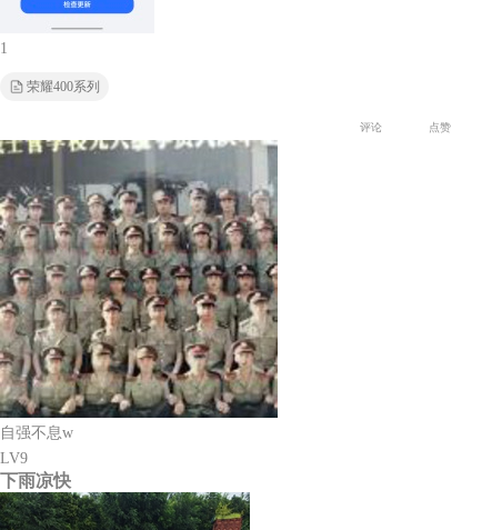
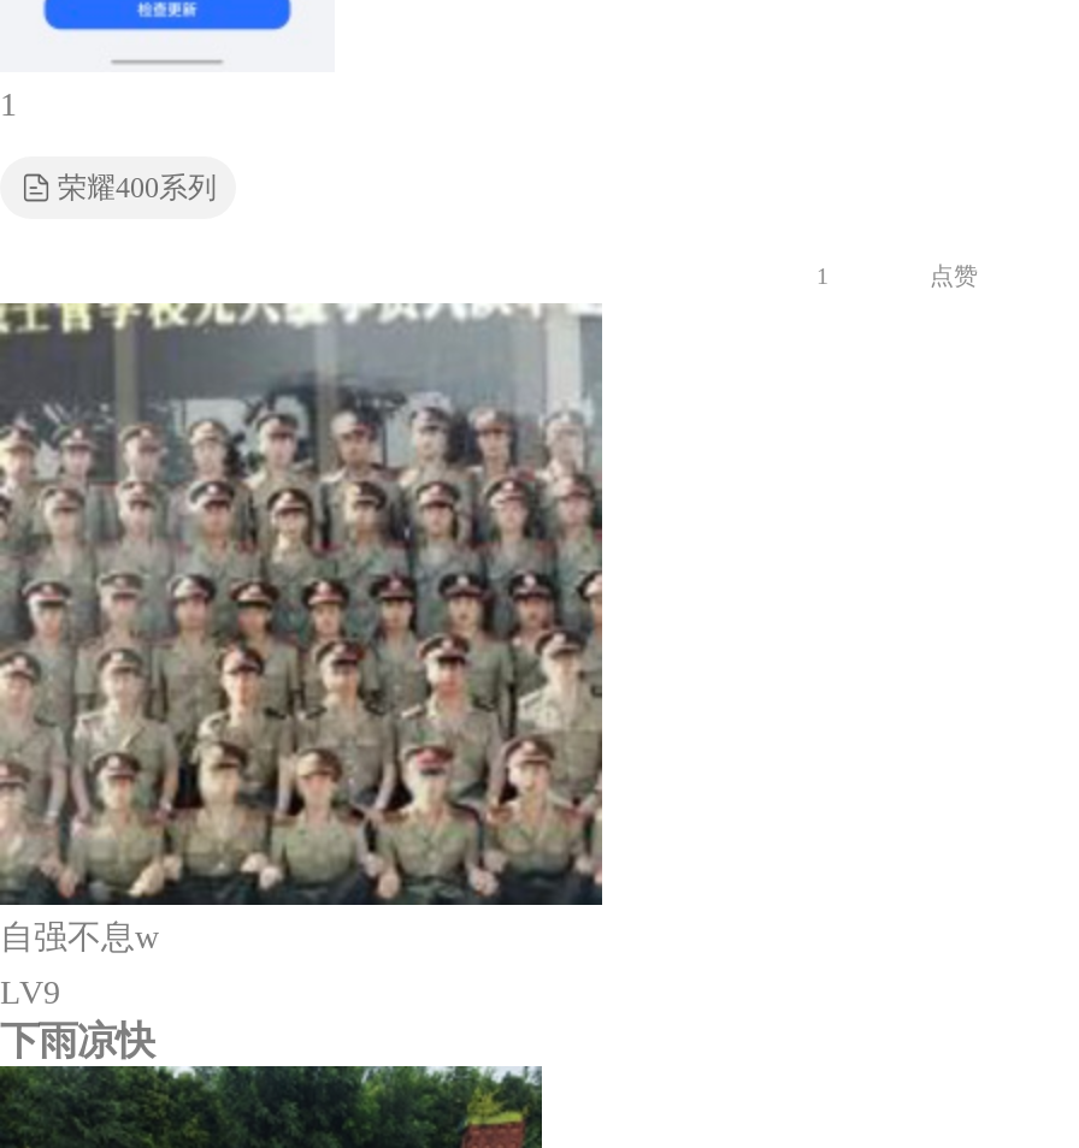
- 评论
+ 1
